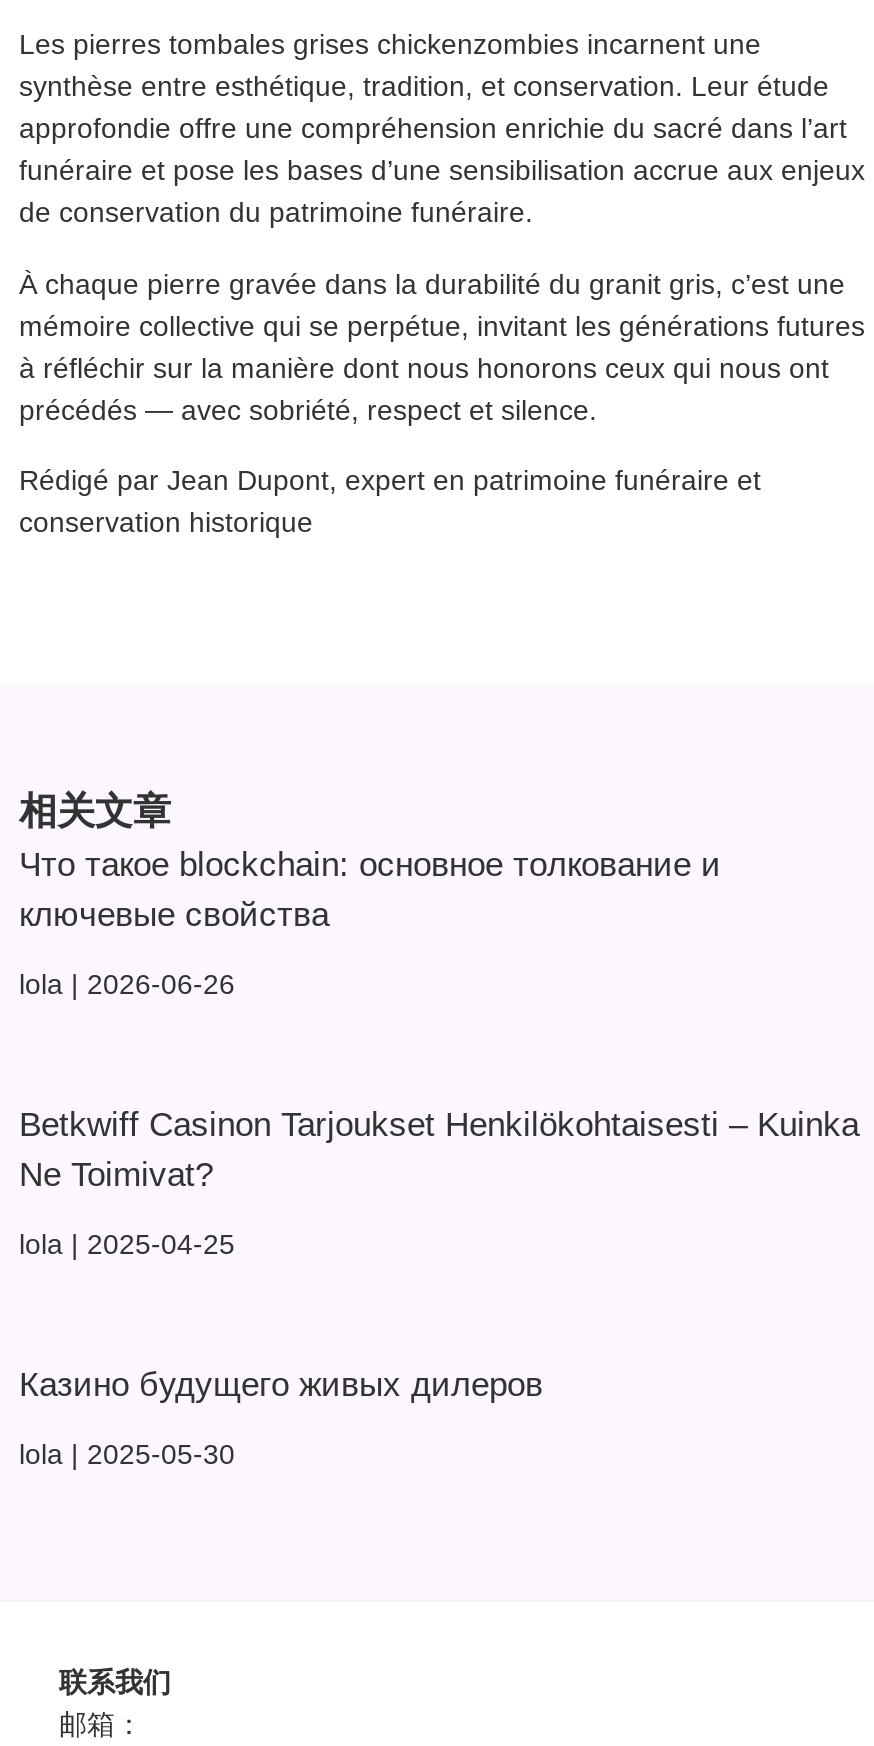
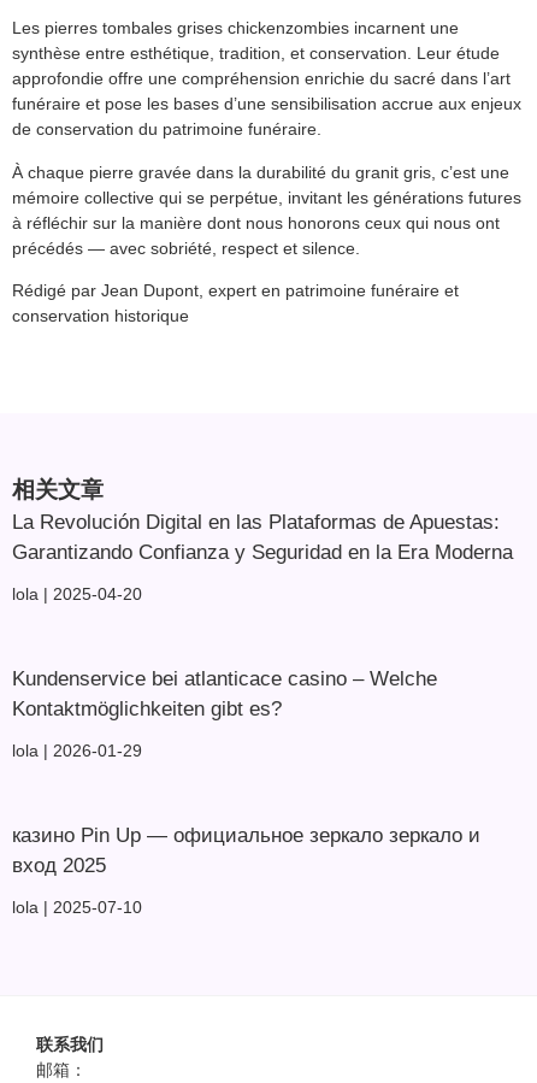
- Что такое blockchain: основное толкование и
- ключевые свойства
+ La Revolución Digital en las Plataformas de Apuestas:
+ Garantizando Confianza y Seguridad en la Era Moderna

- lola 2026-06-26
+ lola 2025-04-20

- Betkwiff Casinon Tarjoukset Henkilökohtaisesti – Kuinka
- Ne Toimivat?
+ Kundenservice bei atlanticace casino – Welche
+ Kontaktmöglichkeiten gibt es?

- lola 2025-04-25
+ lola 2026-01-29

- Казино будущего живых дилеров
+ казино Pin Up — официальное зеркало зеркало и
+ вход 2025

- lola 2025-05-30
+ lola 2025-07-10
